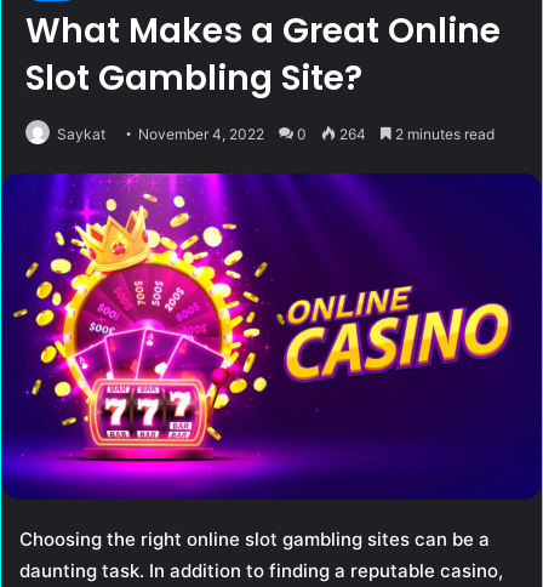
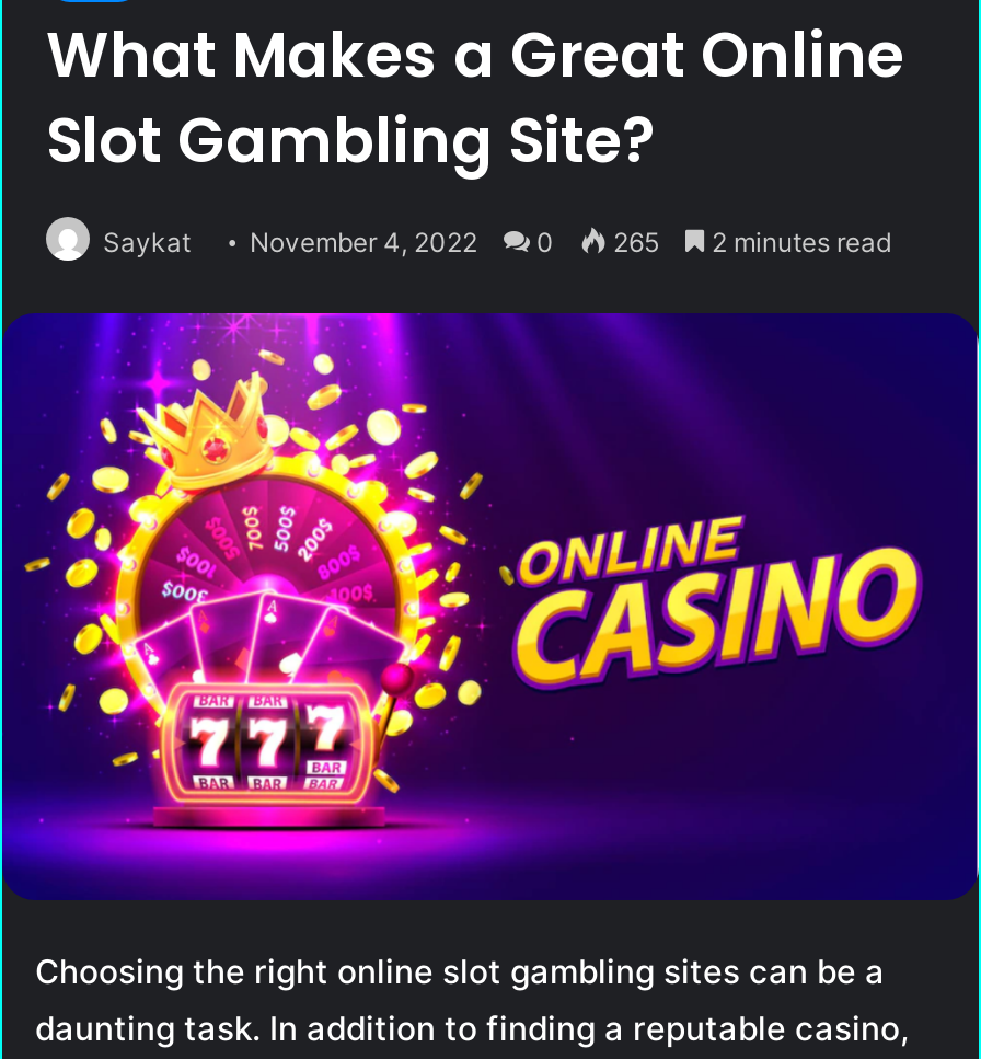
- Saykat November 4, 2022 0 264 2 minutes read
+ Saykat November 4, 2022 0 265 2 minutes read
